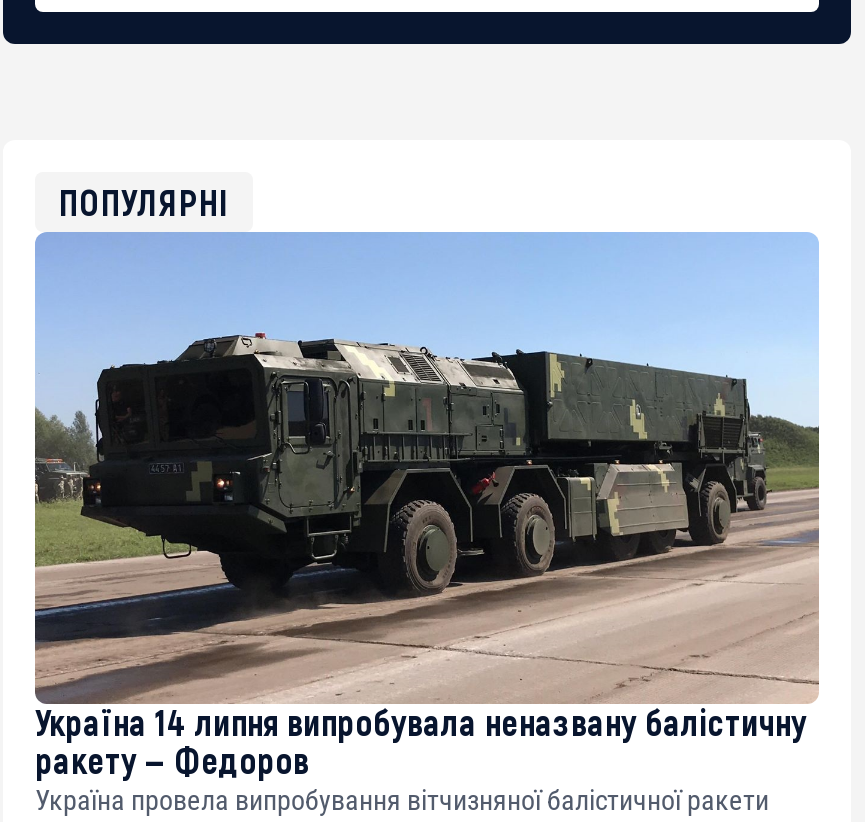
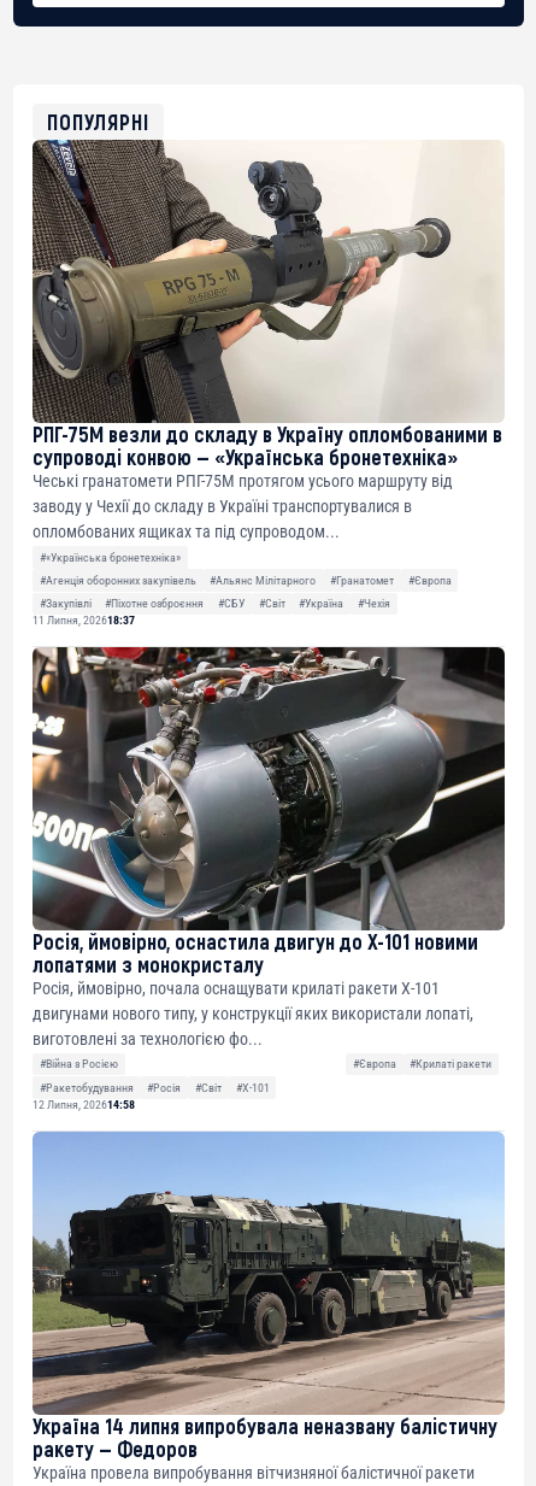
+ [image]
+ РПГ-75М везли до складу в Україну опломбованими в
+ супроводі конвою — «Українська бронетехніка»
+ Чеські гранатомети РПГ-75М протягом усього маршруту від
+ заводу у Чехії до складу в Україні транспортувалися в
+ опломбованих ящиках та під супроводом...
+ #«Українська бронетехніка»
+ #Агенція оборонних закупівель
+ #Альянс Мілітарного
+ #Гранатомет
+ #Європа
+ #Закупівлі
+ #Піхотне озброєння
+ #СБУ
+ #Світ
+ #Україна
+ #Чехія
+ 11 Липня, 2026 18:37

+ [image]
+ Росія, ймовірно, оснастила двигун до Х-101 новими
+ лопатями з монокристалу
+ Росія, ймовірно, почала оснащувати крилаті ракети Х-101
+ двигунами нового типу, у конструкції яких використали лопаті,
+ виготовлені за технологією фо...
+ #Війна з Росією
+ #Європа
+ #Крилаті ракети
+ #Ракетобудування
+ #Росія
+ #Світ
+ #Х-101
+ 12 Липня, 2026 14:58
